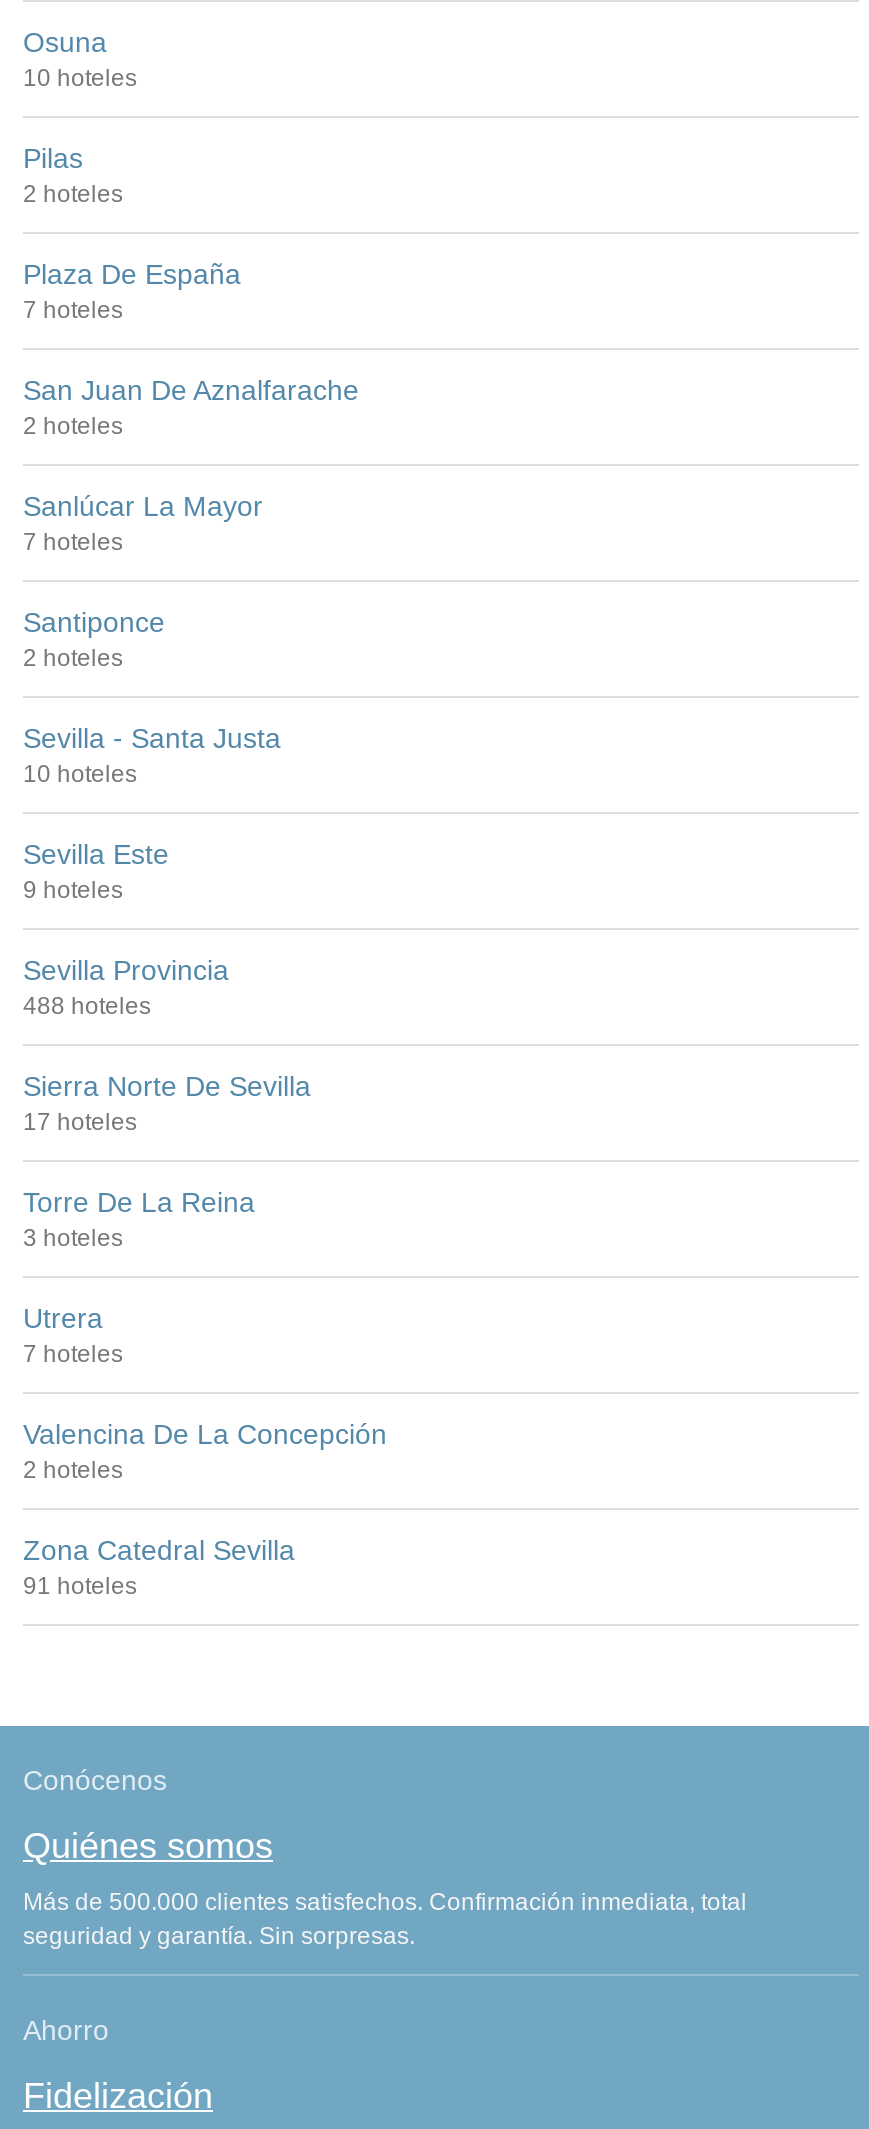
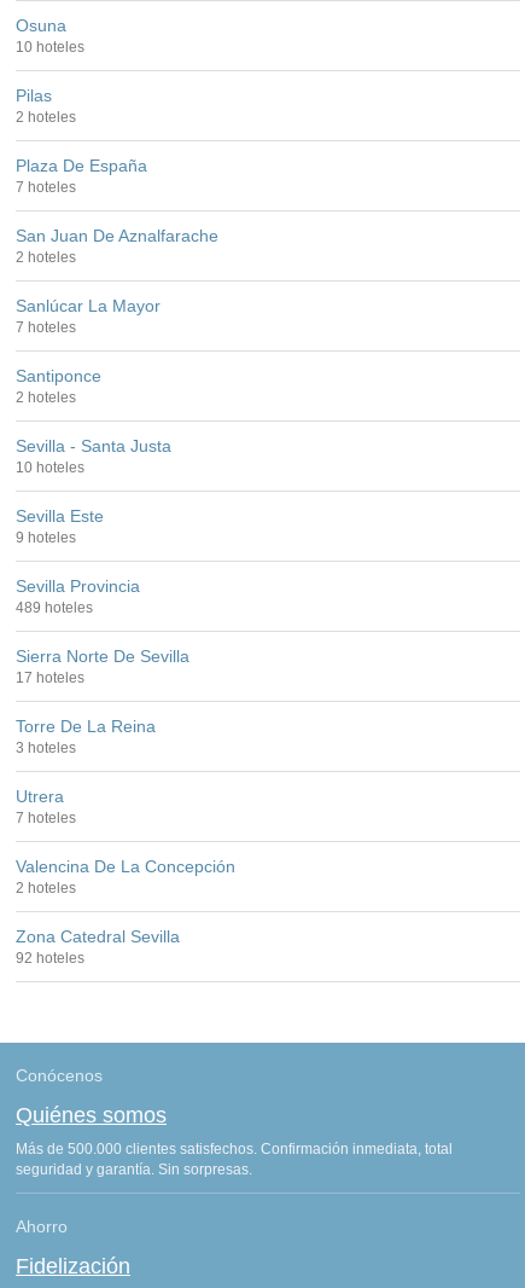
- 488 hoteles
+ 489 hoteles

- 91 hoteles
+ 92 hoteles
